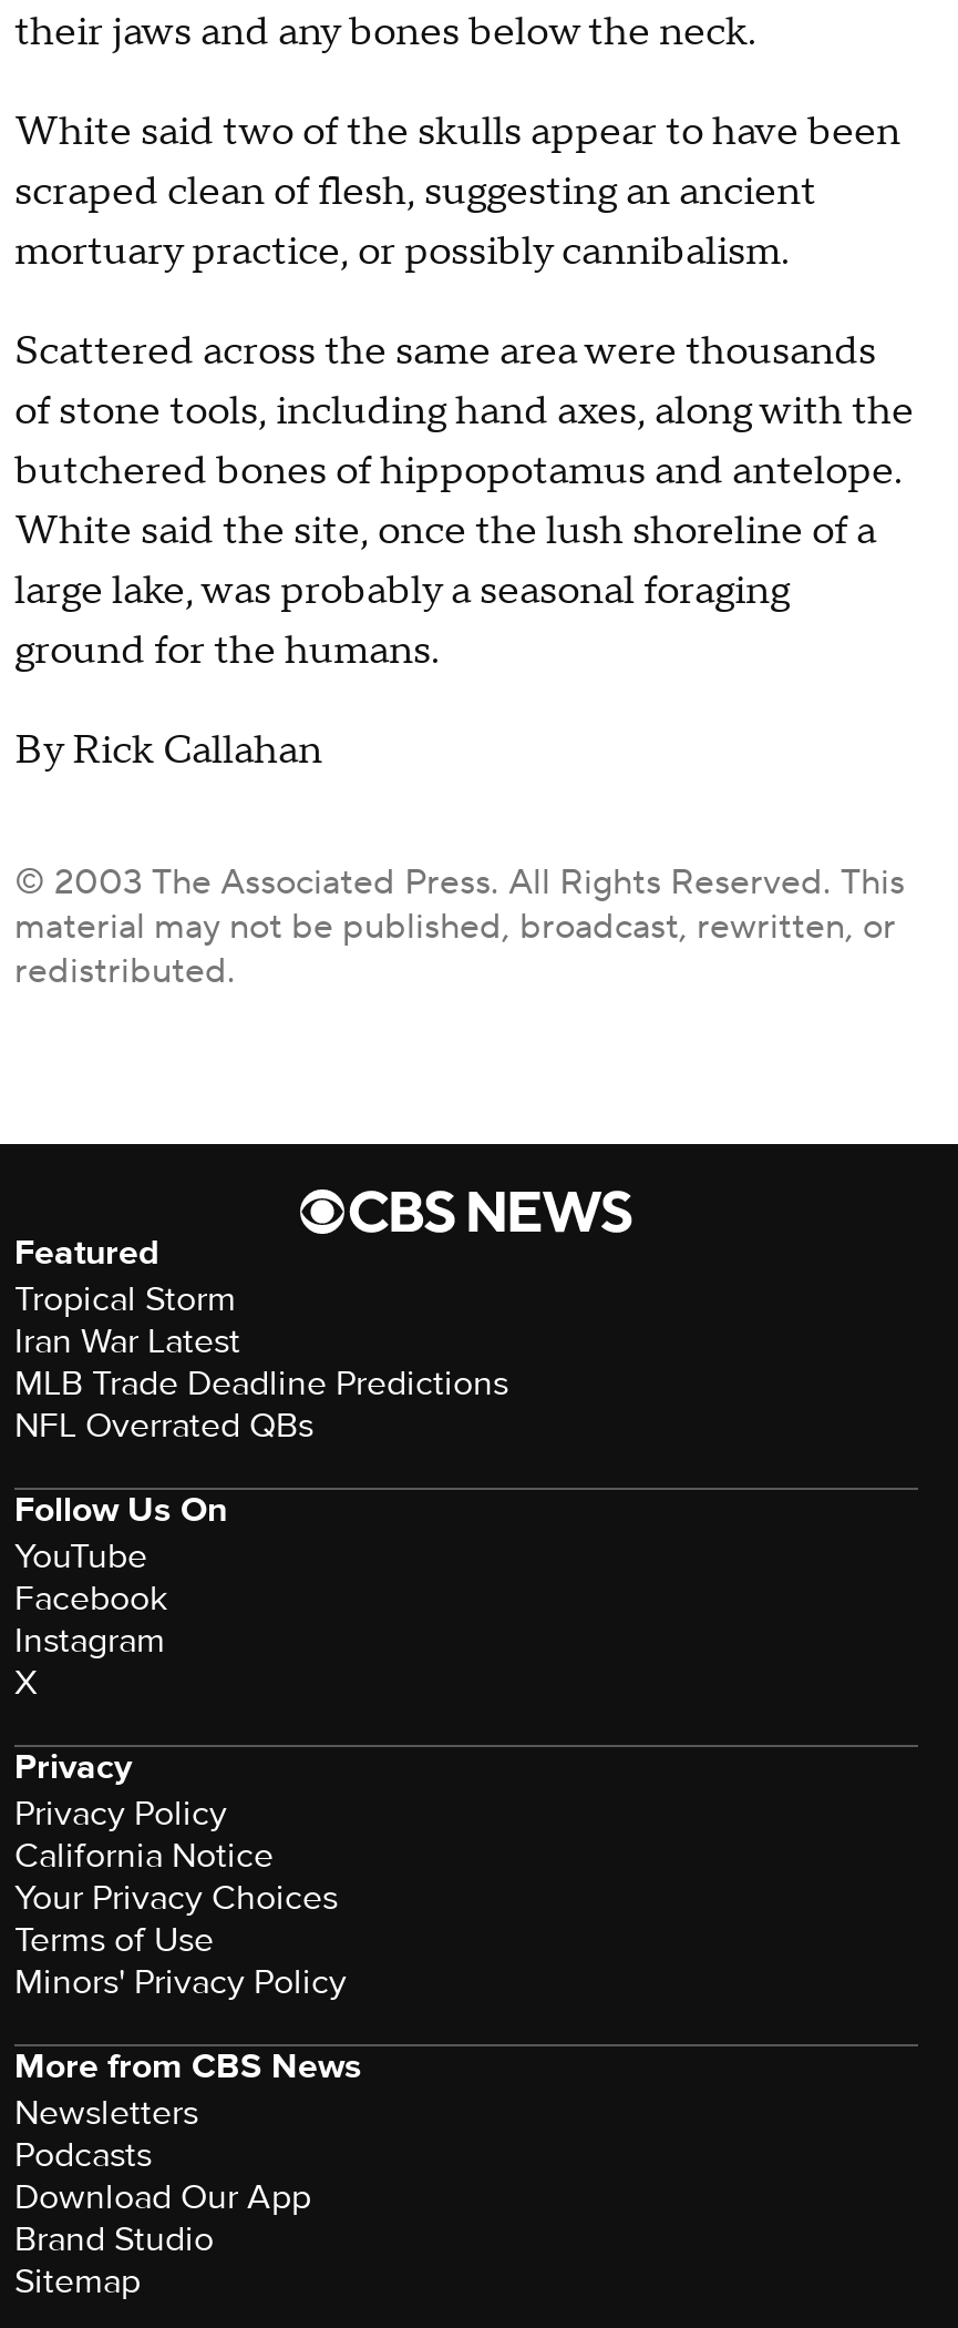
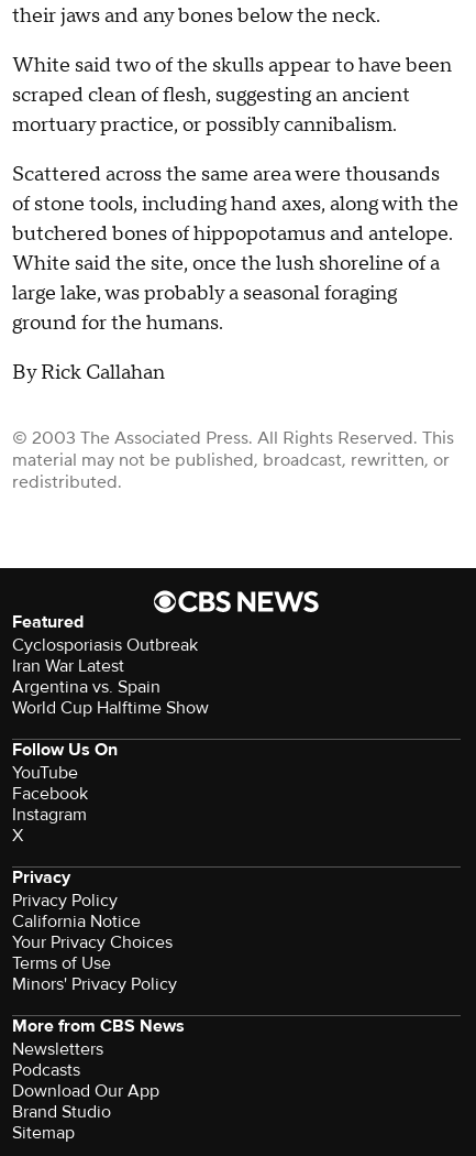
- Tropical Storm
+ Cyclosporiasis Outbreak

- MLB Trade Deadline Predictions
- NFL Overrated QBs
+ Argentina vs. Spain
+ World Cup Halftime Show
